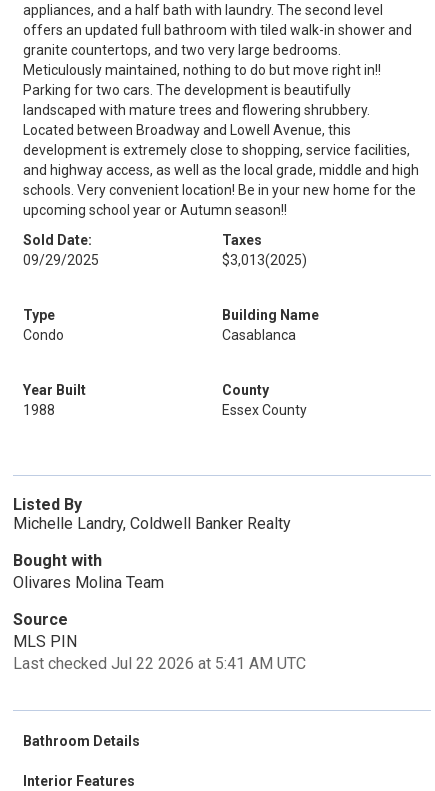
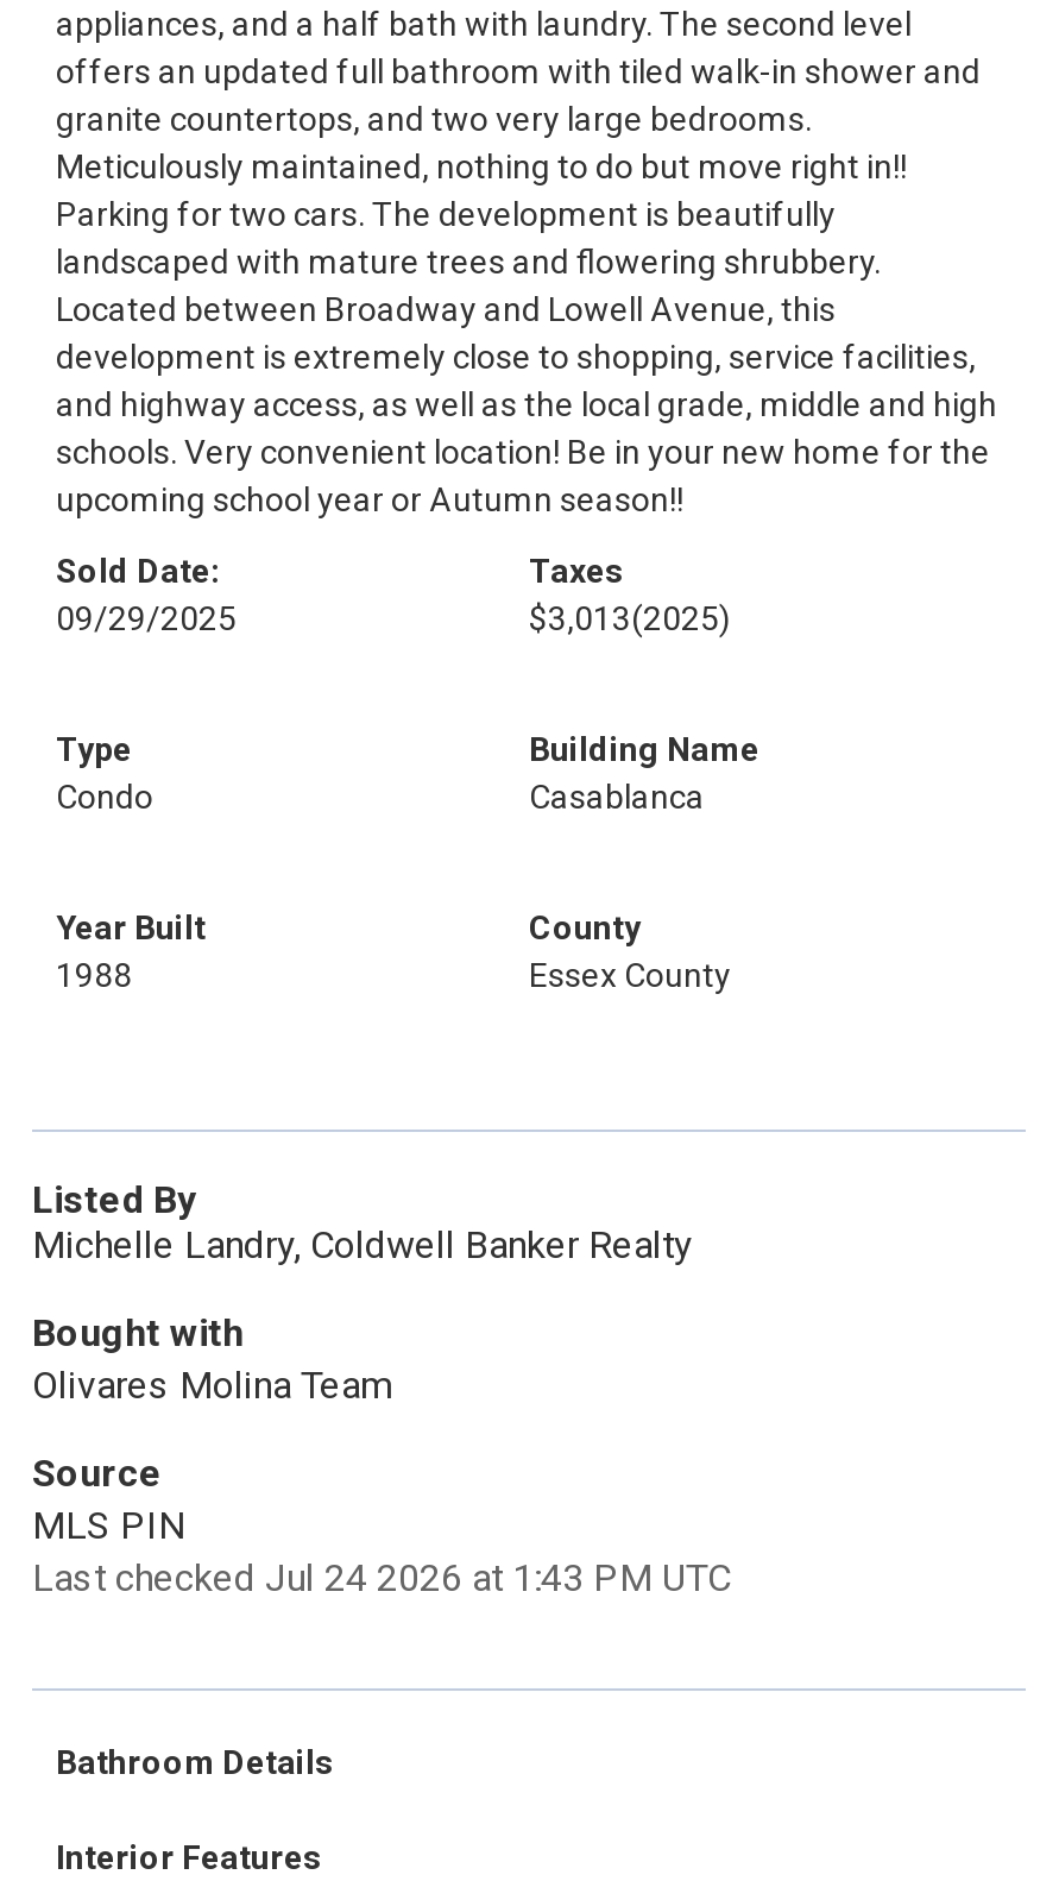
- Last checked Jul 22 2026 at 5:41 AM UTC
+ Last checked Jul 24 2026 at 1:43 PM UTC
